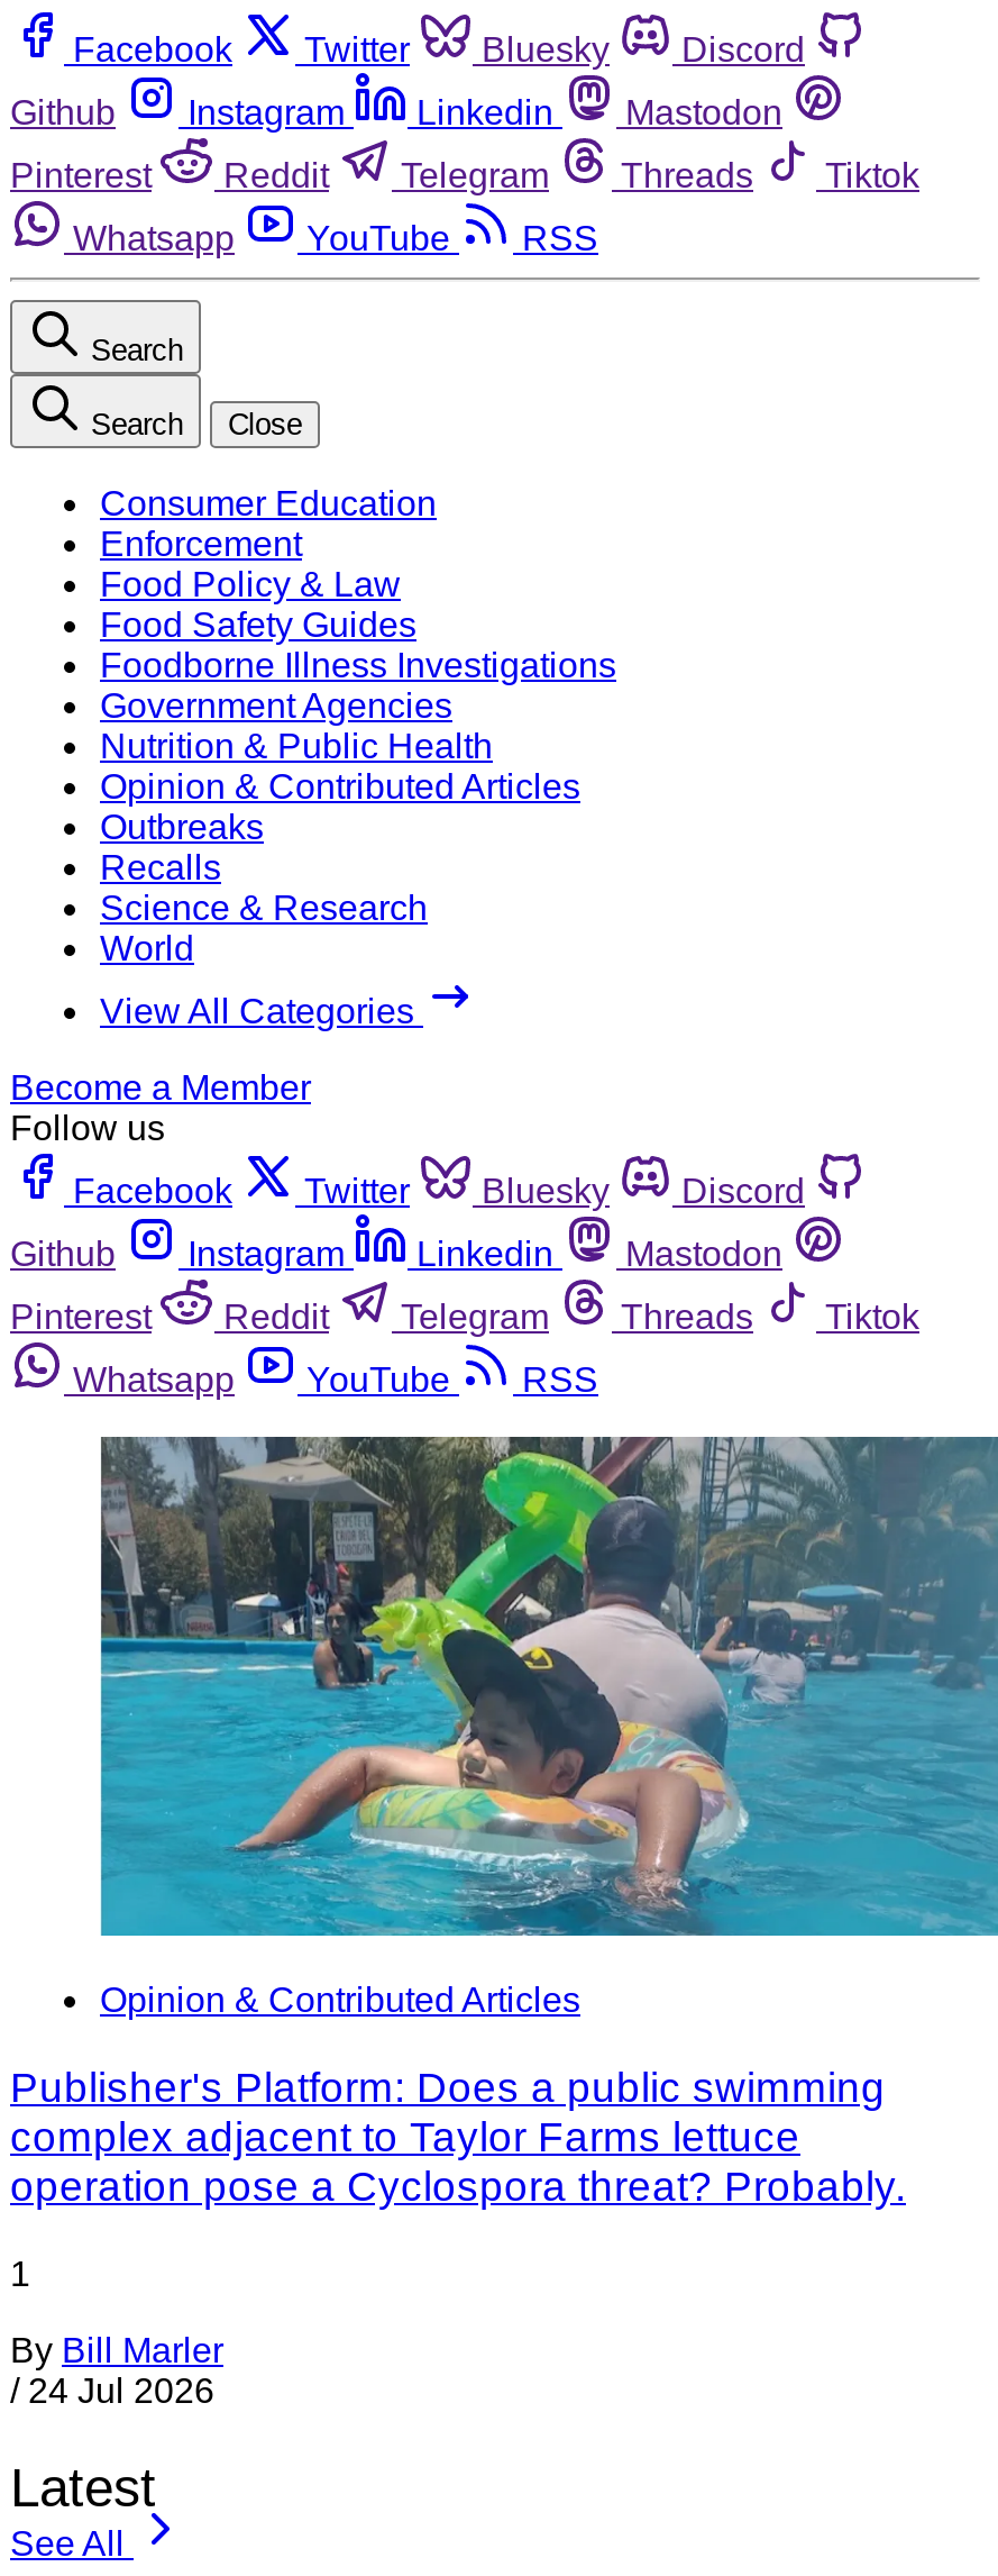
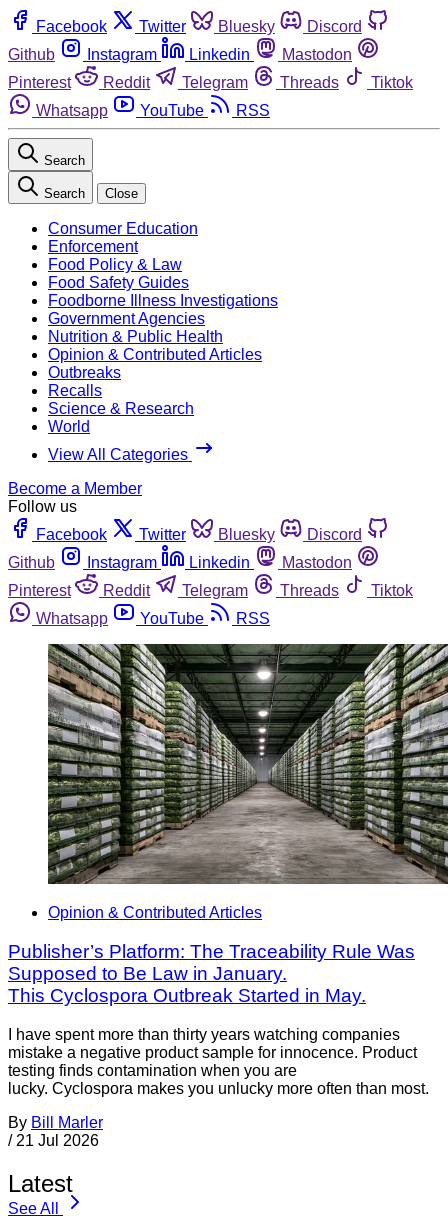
- [image]
+ [image]

- Publisher's Platform: Does a public swimming
- complex adjacent to Taylor Farms lettuce
- operation pose a Cyclospora threat? Probably.
+ Publisher’s Platform: The Traceability Rule Was
+ Supposed to Be Law in January.
+ This Cyclospora Outbreak Started in May.

- 1
+ I have spent more than thirty years watching companies
+ mistake a negative product sample for innocence. Product
+ testing finds contamination when you are
+ lucky. Cyclospora makes you unlucky more often than most.

- / 24 Jul 2026
+ / 21 Jul 2026
